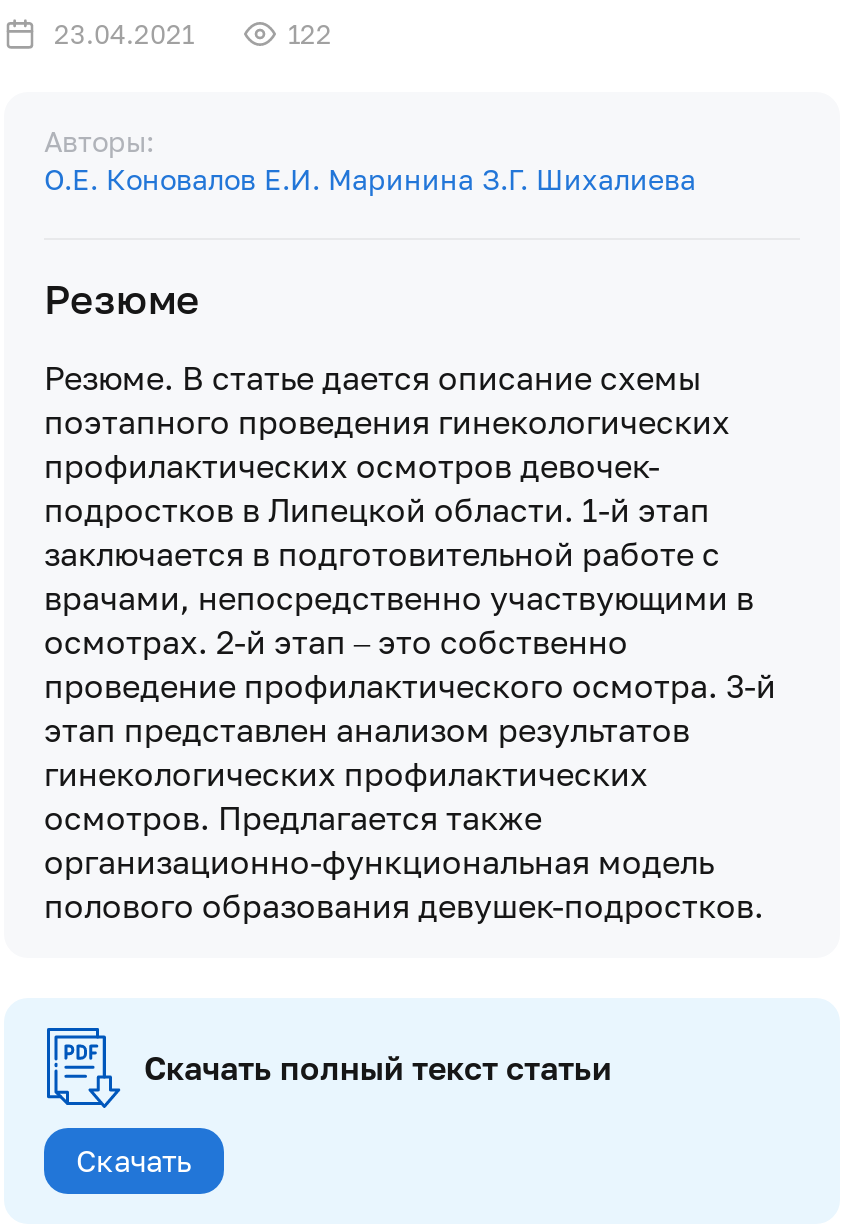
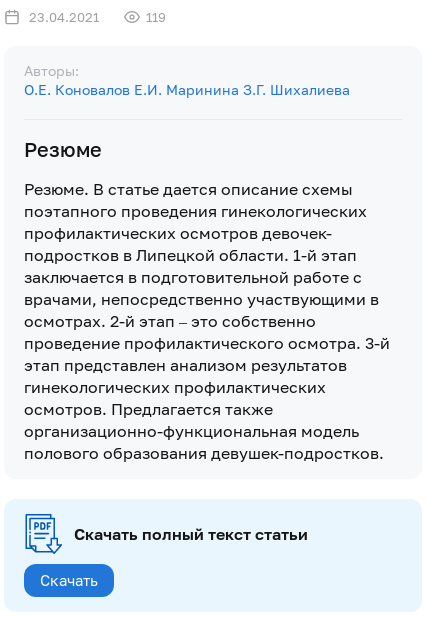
- 122
+ 119
